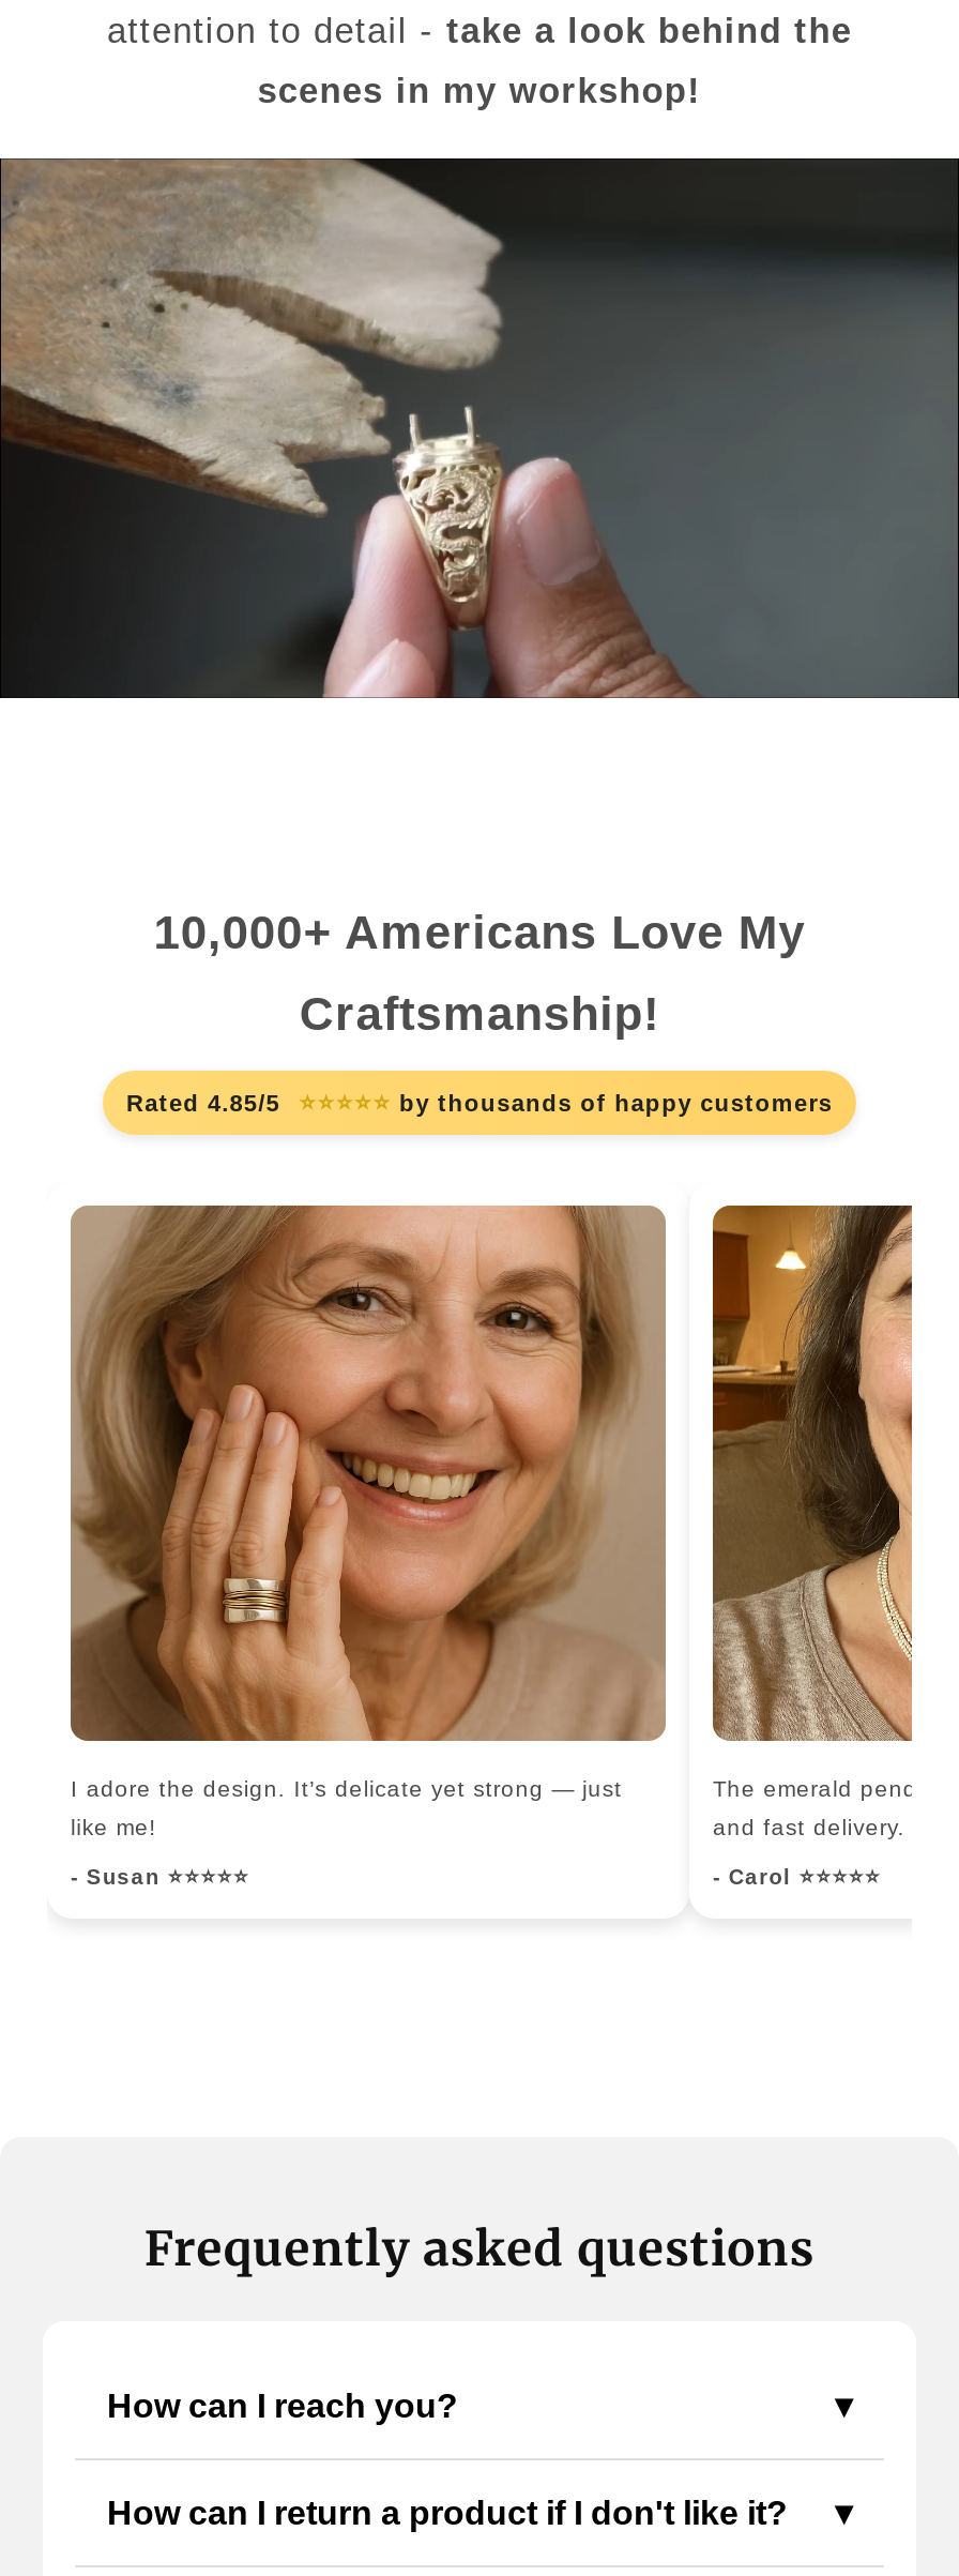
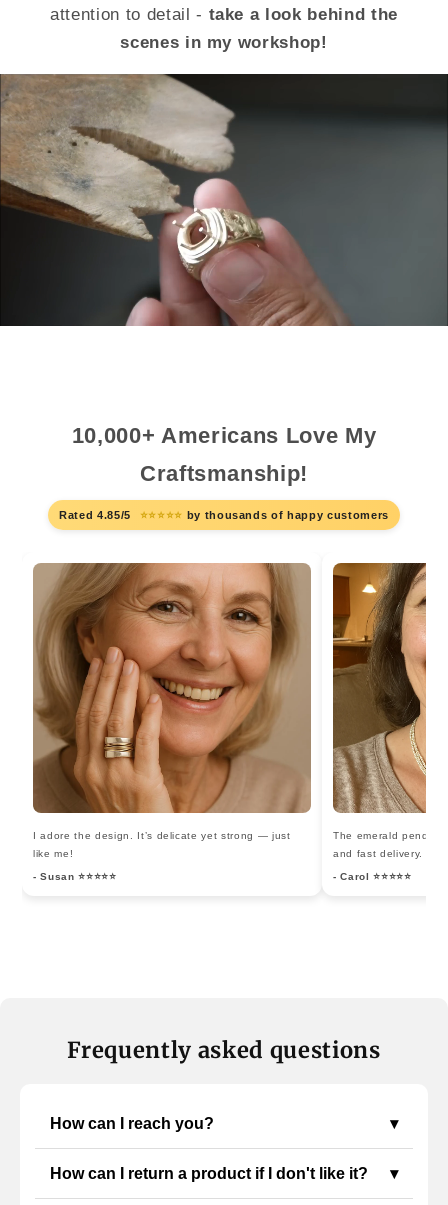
- [image]
+ [image]
